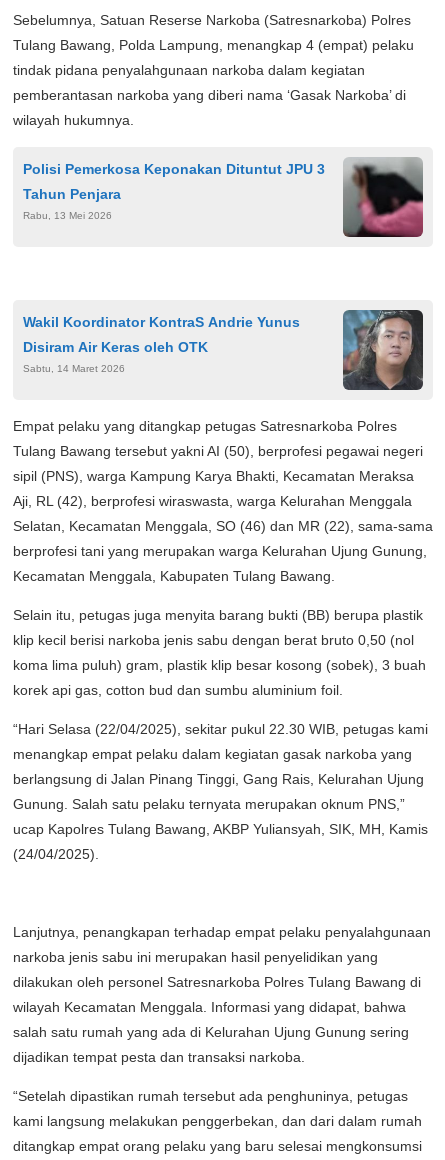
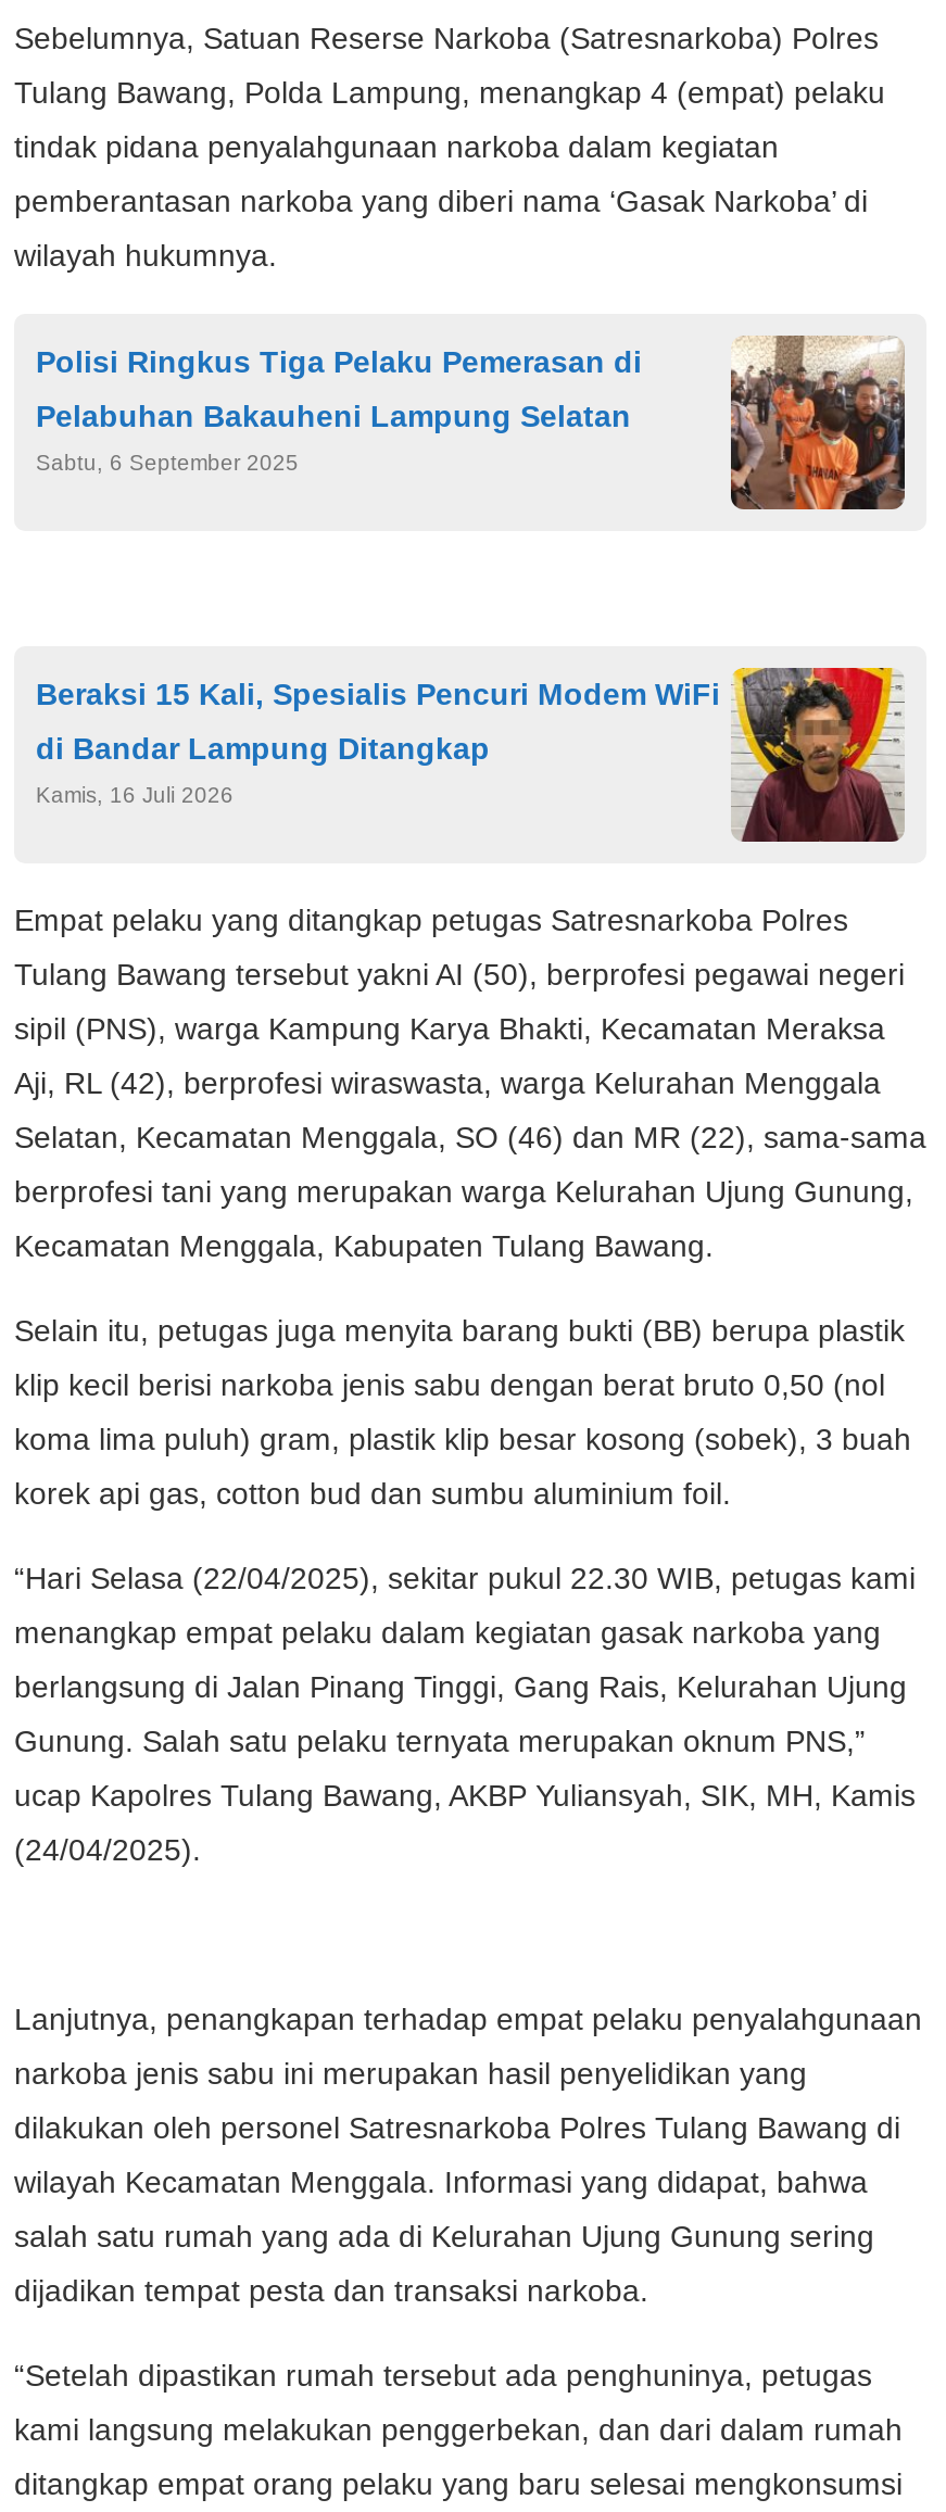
- [image]
- Polisi Pemerkosa Keponakan Dituntut JPU 3
+ [image]
+ Polisi Ringkus Tiga Pelaku Pemerasan di

- Tahun Penjara
+ Pelabuhan Bakauheni Lampung Selatan

- Rabu, 13 Mei 2026
+ Sabtu, 6 September 2025

- Wakil Koordinator KontraS Andrie Yunus
+ Beraksi 15 Kali, Spesialis Pencuri Modem WiFi

- [image]
+ [image]

- Disiram Air Keras oleh OTK
+ di Bandar Lampung Ditangkap

- Sabtu, 14 Maret 2026
+ Kamis, 16 Juli 2026
